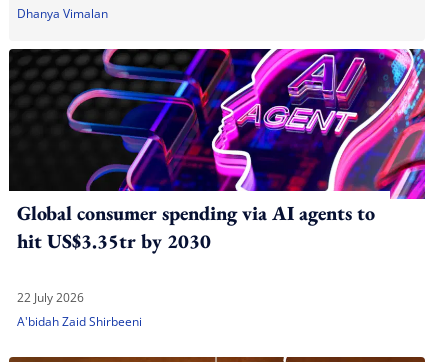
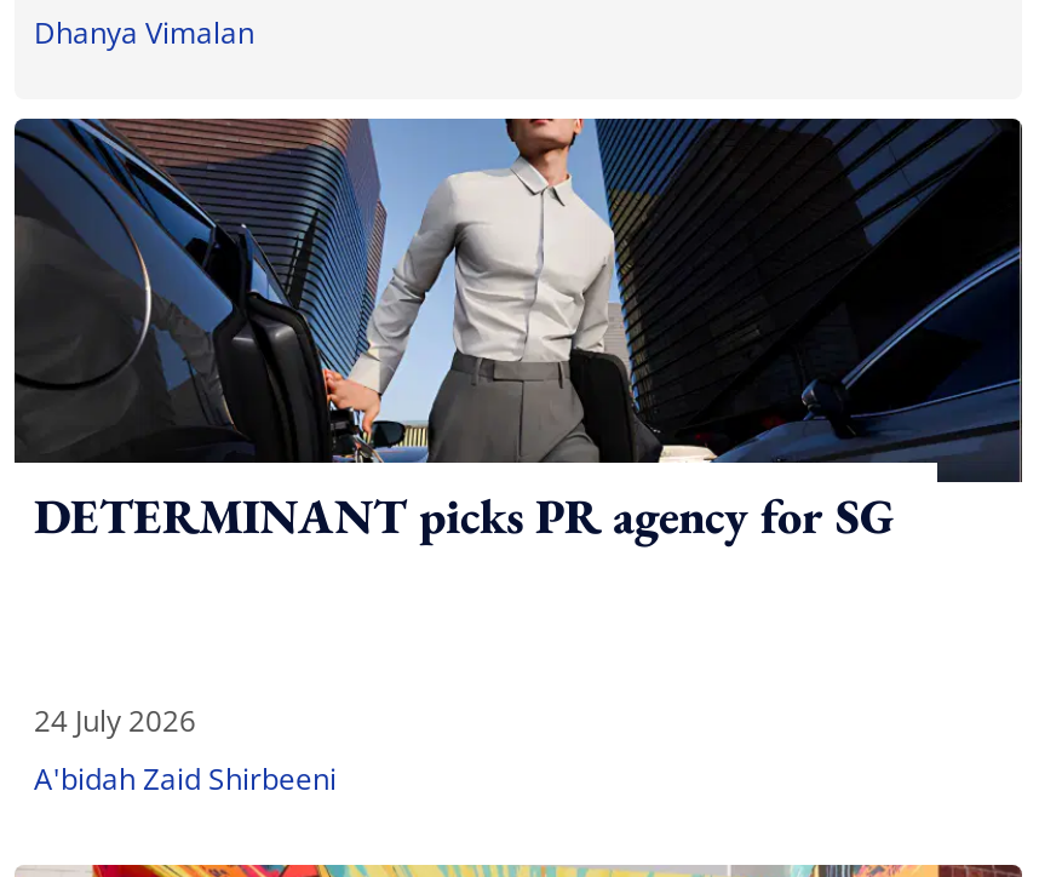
- [image]
- Global consumer spending via AI agents to
- hit US$3.35tr by 2030
+ [image]
+ DETERMINANT picks PR agency for SG

- 22 July 2026
+ 24 July 2026
